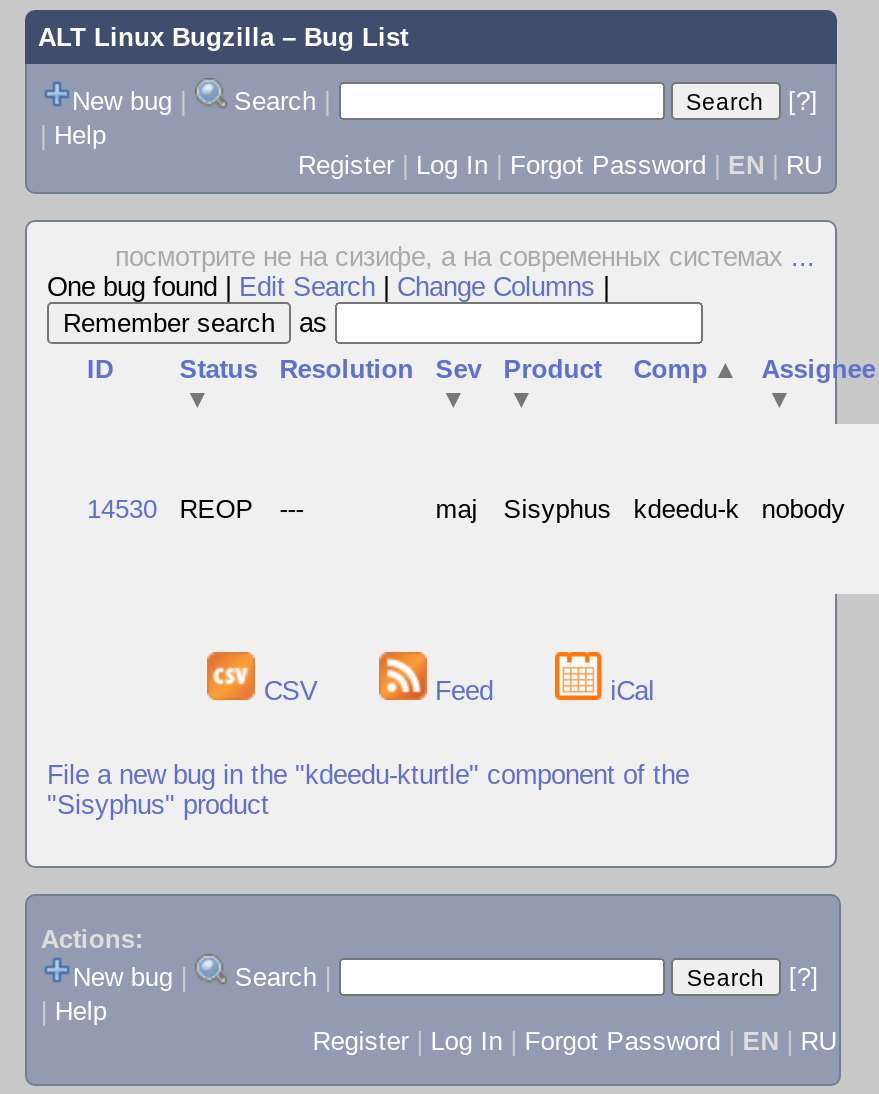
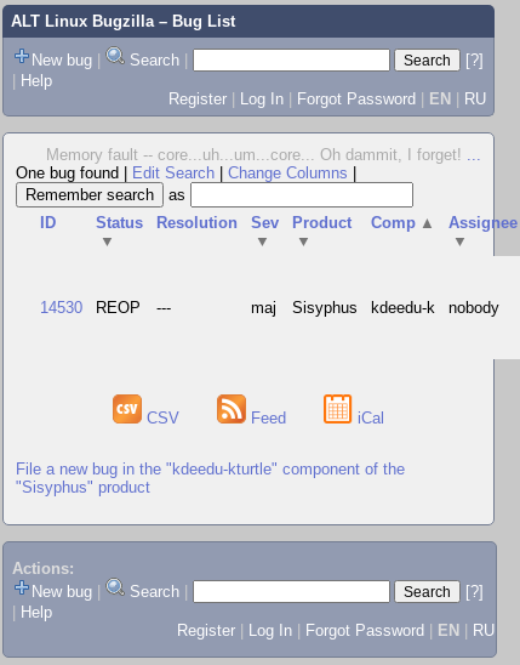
- посмотрите не на сизифе, а на современных системах...
+ Memory fault -- core...uh...um...core... Oh dammit, I forget!...
